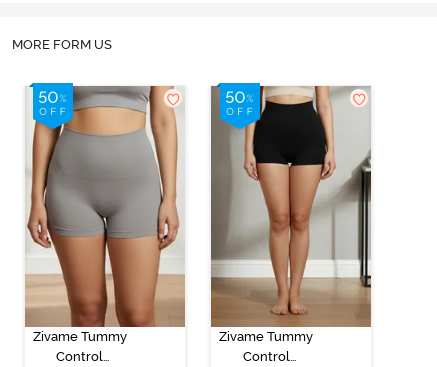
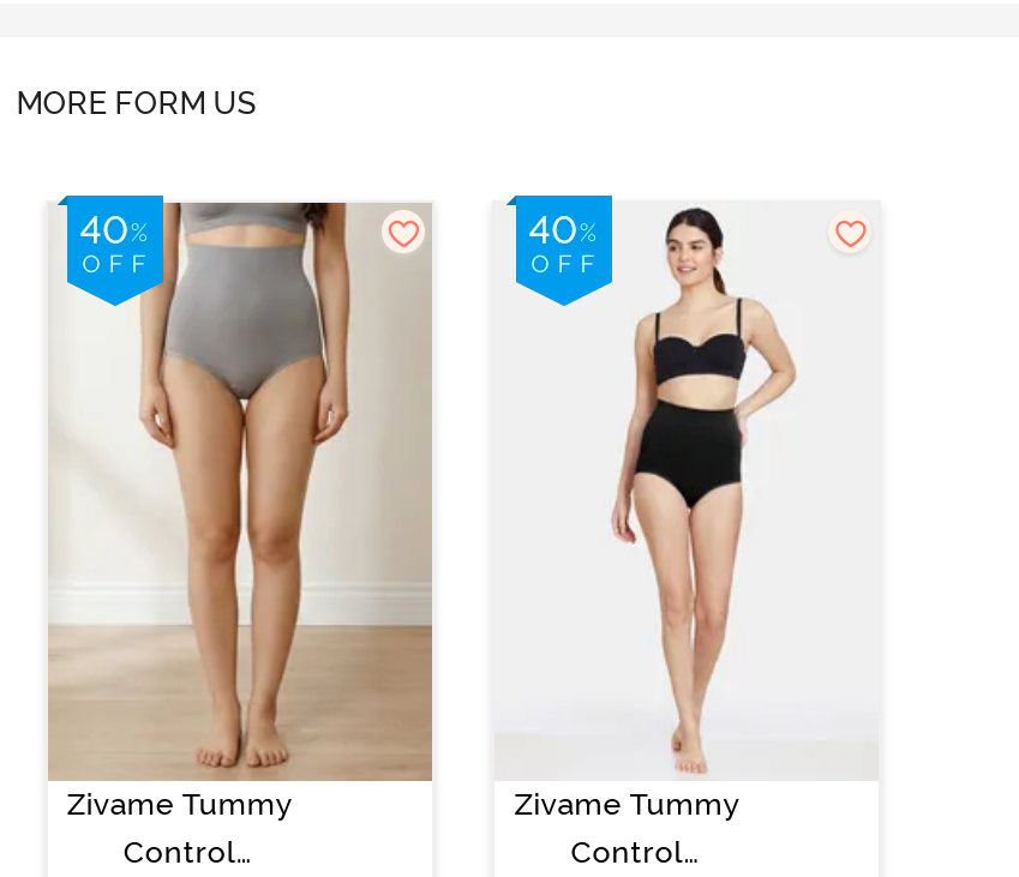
- [image]
+ [image]

- [image]
+ [image]
